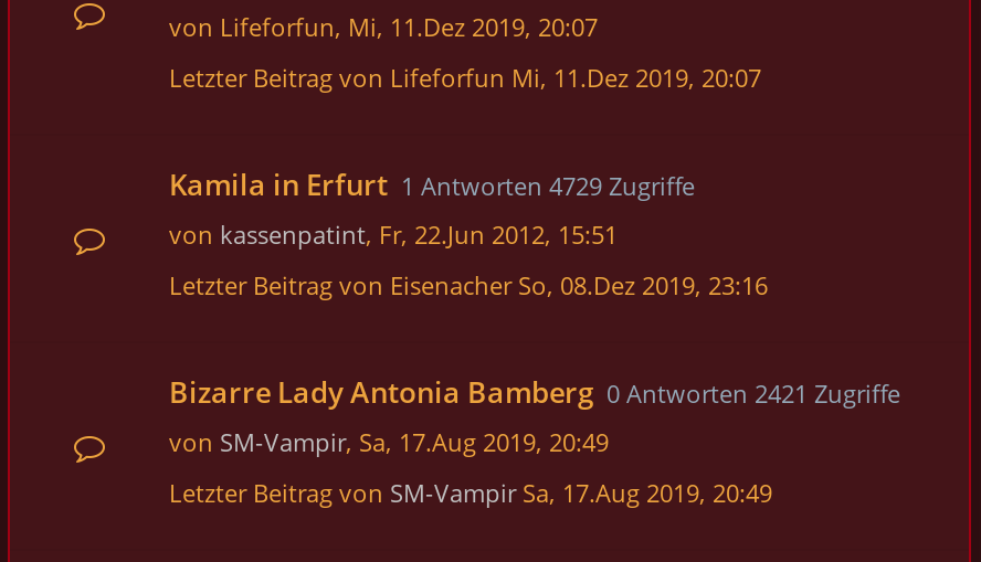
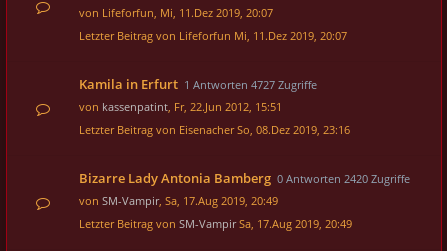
- Kamila in Erfurt 1 Antworten 4729 Zugriffe
+ Kamila in Erfurt 1 Antworten 4727 Zugriffe

- Bizarre Lady Antonia Bamberg 0 Antworten 2421 Zugriffe
+ Bizarre Lady Antonia Bamberg 0 Antworten 2420 Zugriffe
